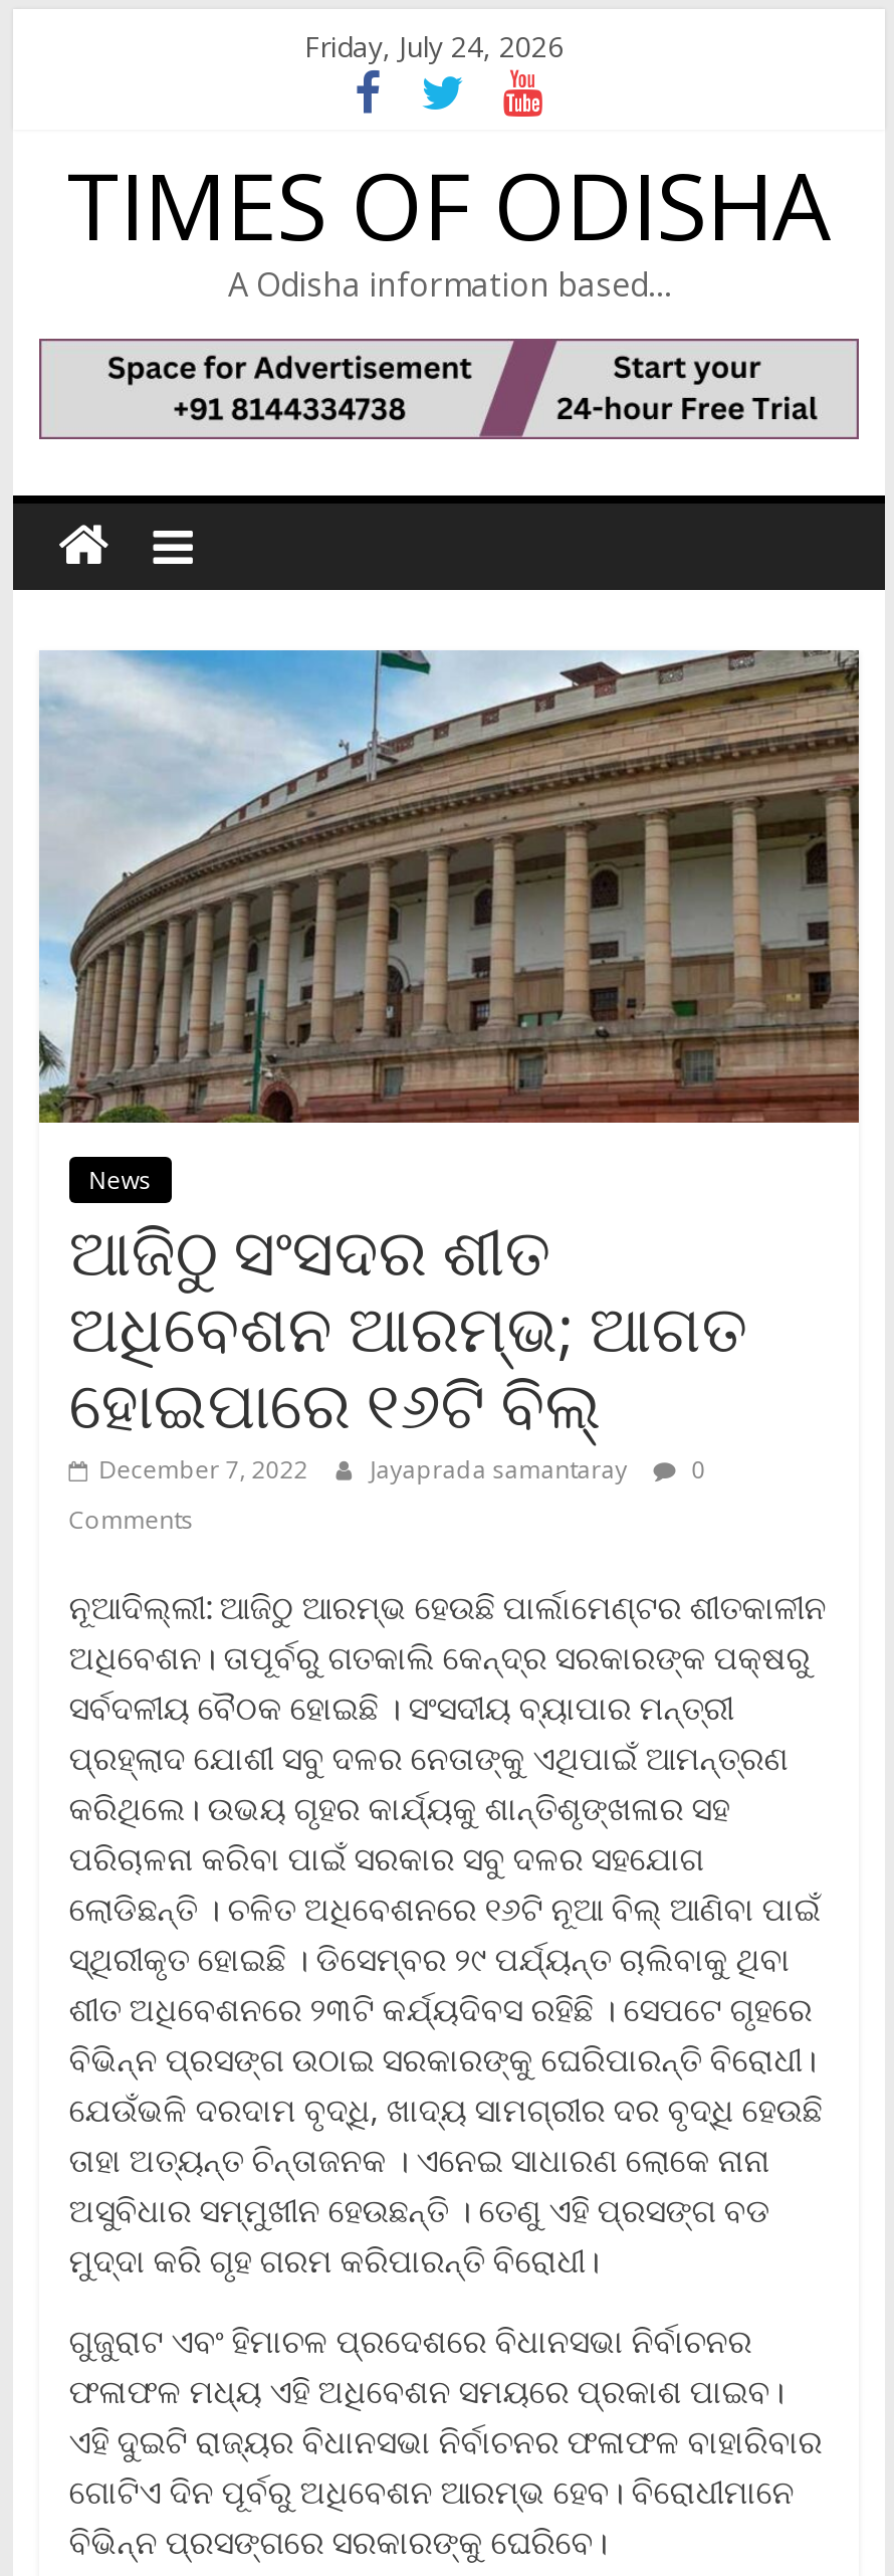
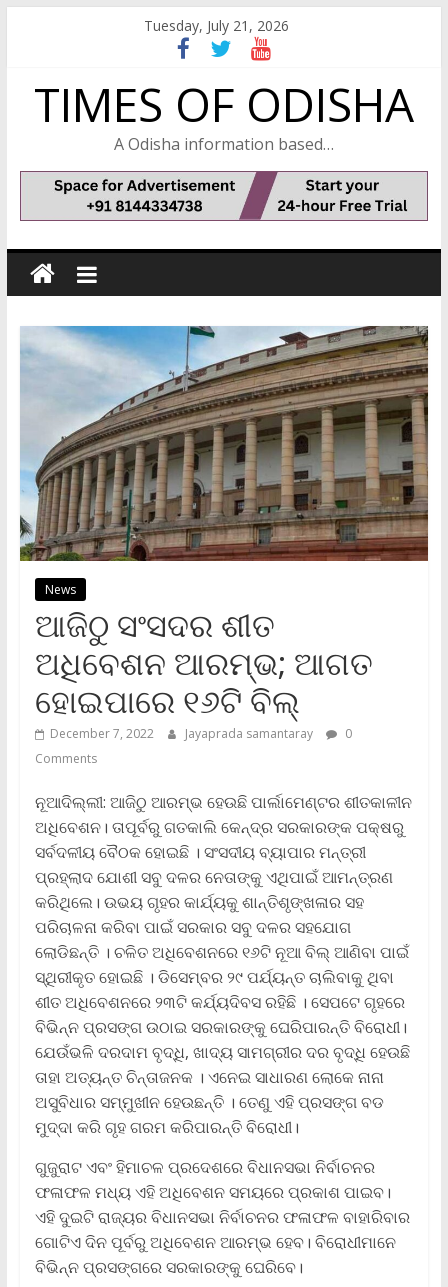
- Friday, July 24, 2026
+ Tuesday, July 21, 2026
